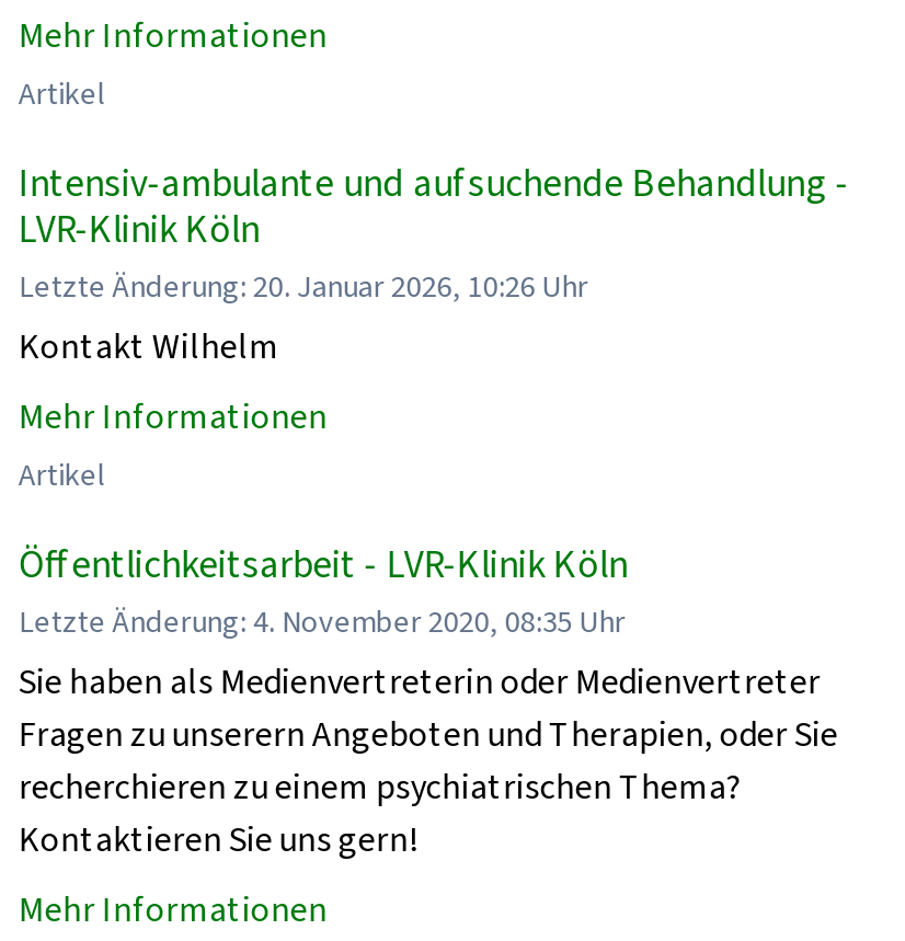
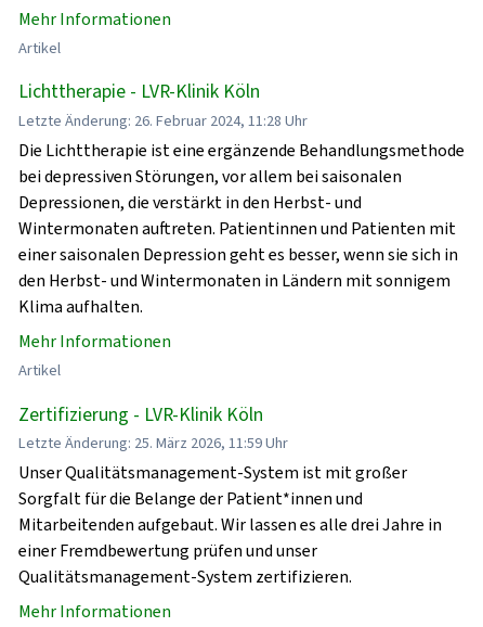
- Intensiv-ambulante und aufsuchende Behandlung -
- LVR-Klinik Köln
- Letzte Änderung: 20. Januar 2026, 10:26 Uhr
- Kontakt Wilhelm
+ Lichttherapie - LVR-Klinik Köln
+ Letzte Änderung: 26. Februar 2024, 11:28 Uhr
+ Die Lichttherapie ist eine ergänzende Behandlungsmethode
+ bei depressiven Störungen, vor allem bei saisonalen
+ Depressionen, die verstärkt in den Herbst- und
+ Wintermonaten auftreten. Patientinnen und Patienten mit
+ einer saisonalen Depression geht es besser, wenn sie sich in
+ den Herbst- und Wintermonaten in Ländern mit sonnigem
+ Klima aufhalten.

- Öffentlichkeitsarbeit - LVR-Klinik Köln
- Letzte Änderung: 4. November 2020, 08:35 Uhr
- Sie haben als Medienvertreterin oder Medienvertreter
- Fragen zu unserern Angeboten und Therapien, oder Sie
- recherchieren zu einem psychiatrischen Thema?
- Kontaktieren Sie uns gern!
+ Zertifizierung - LVR-Klinik Köln
+ Letzte Änderung: 25. März 2026, 11:59 Uhr
+ Unser Qualitätsmanagement-System ist mit großer
+ Sorgfalt für die Belange der Patient*innen und
+ Mitarbeitenden aufgebaut. Wir lassen es alle drei Jahre in
+ einer Fremdbewertung prüfen und unser
+ Qualitätsmanagement-System zertifizieren.
